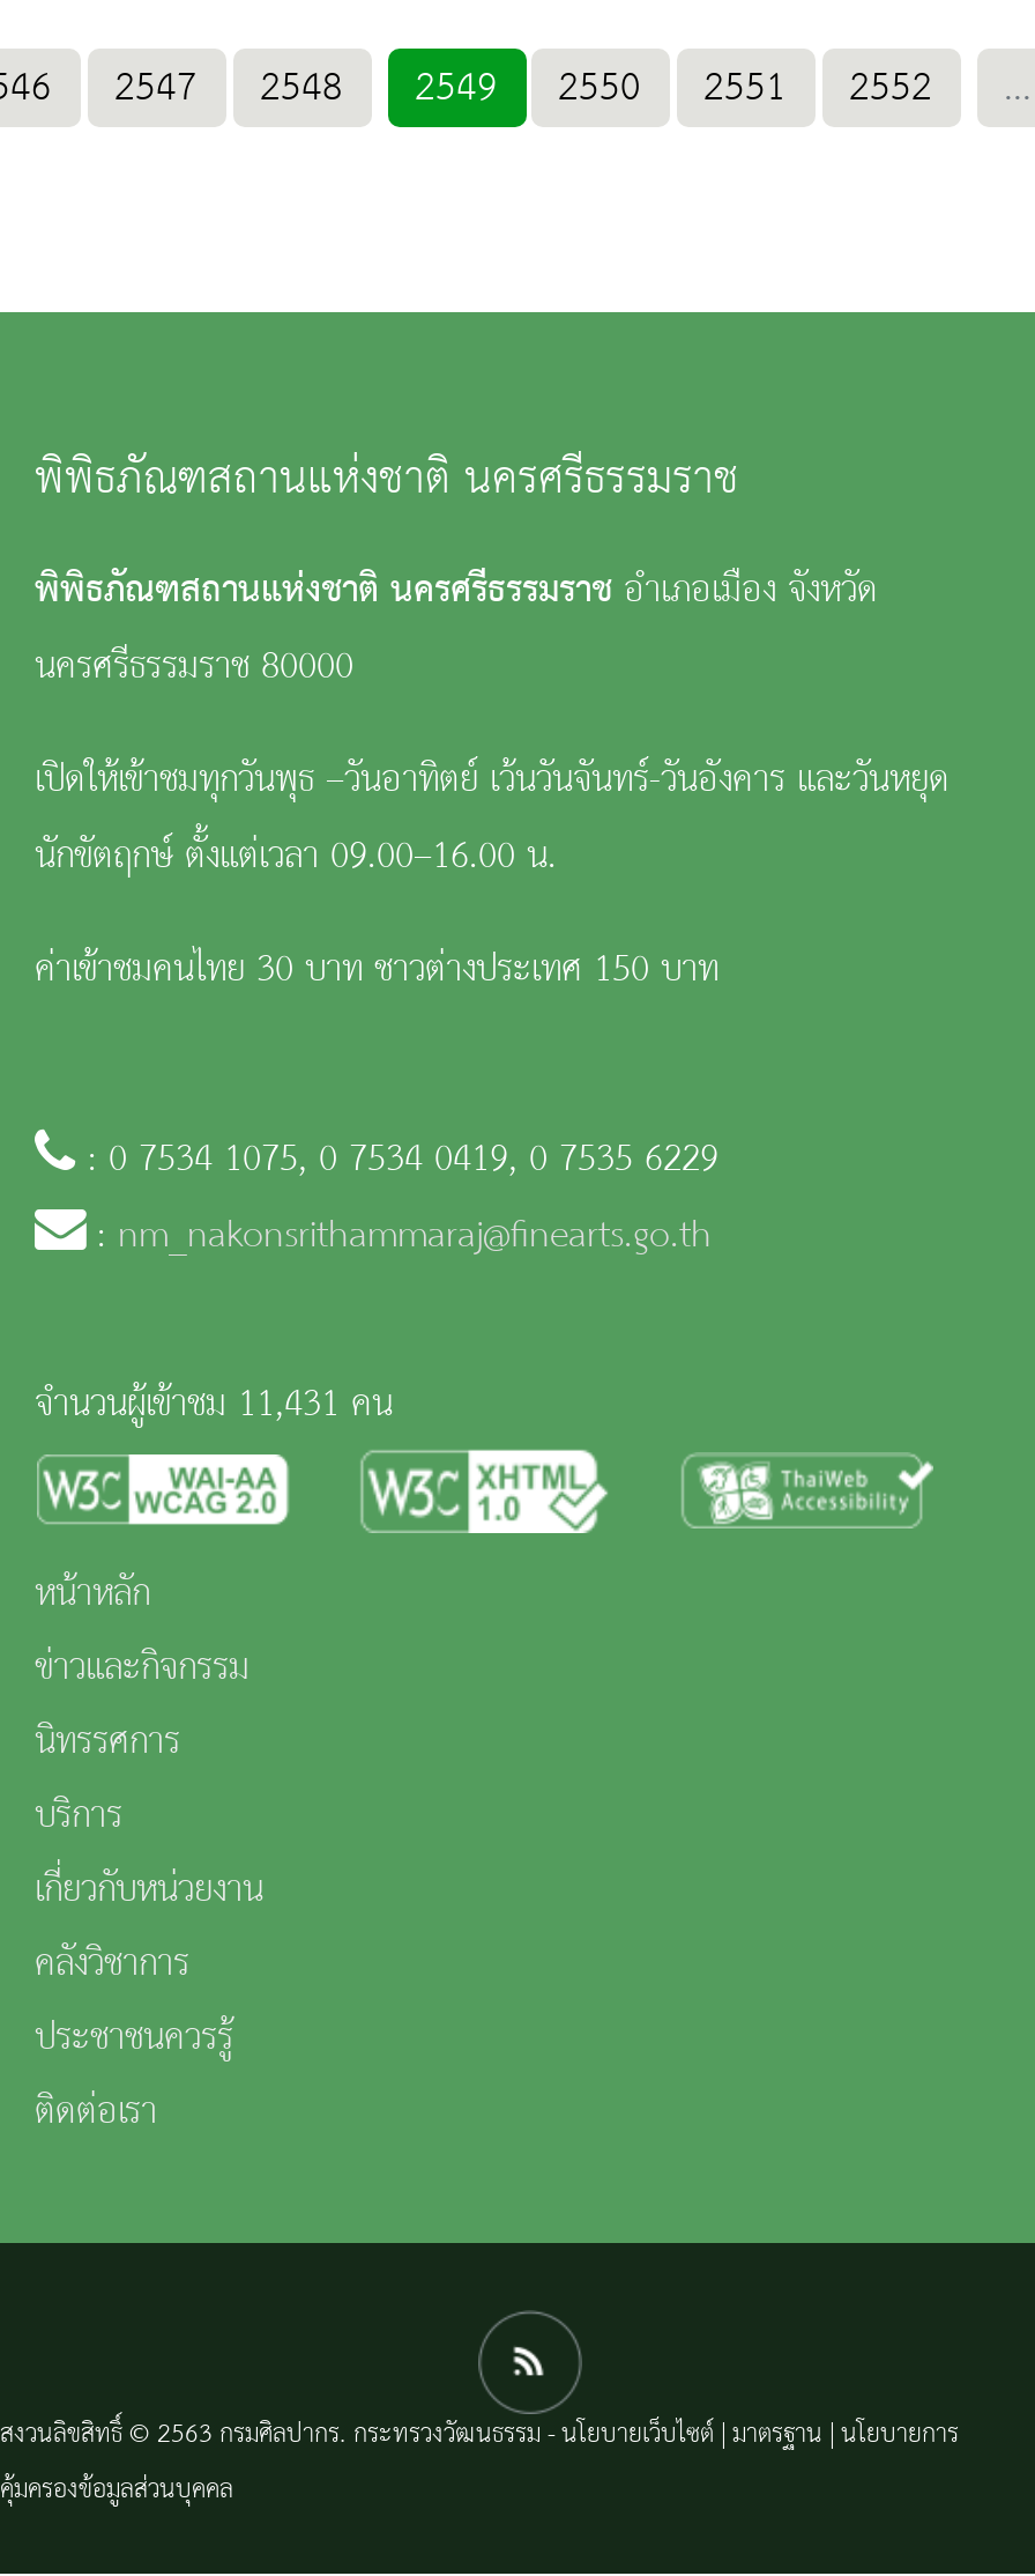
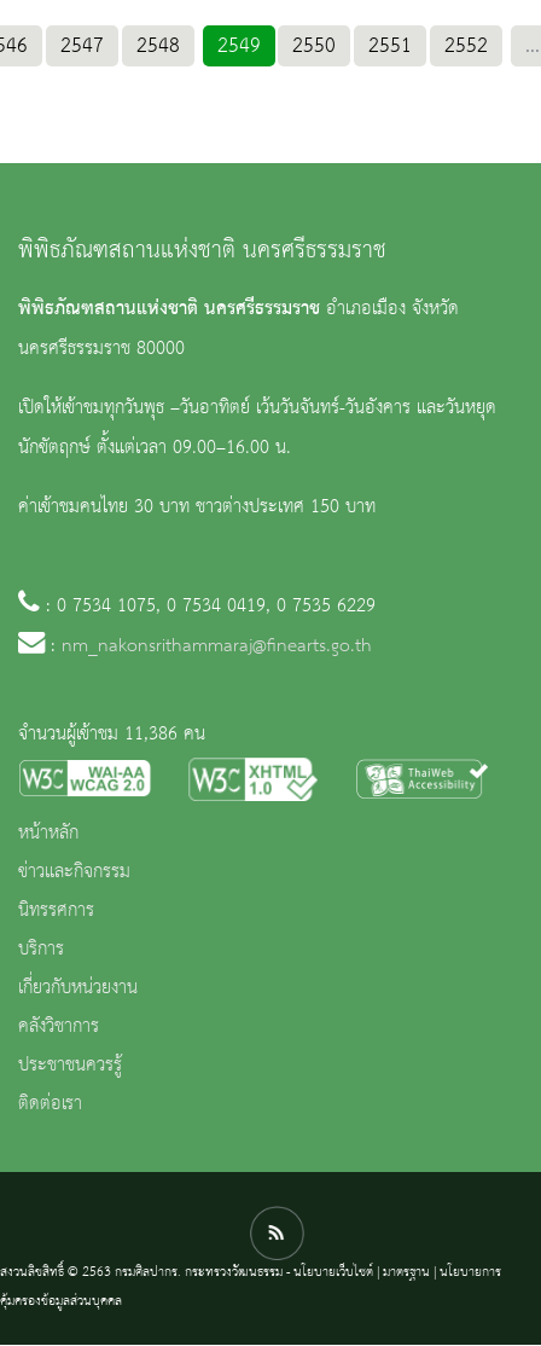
- จำนวนผู้เข้าชม 11,431 คน
+ จำนวนผู้เข้าชม 11,386 คน
